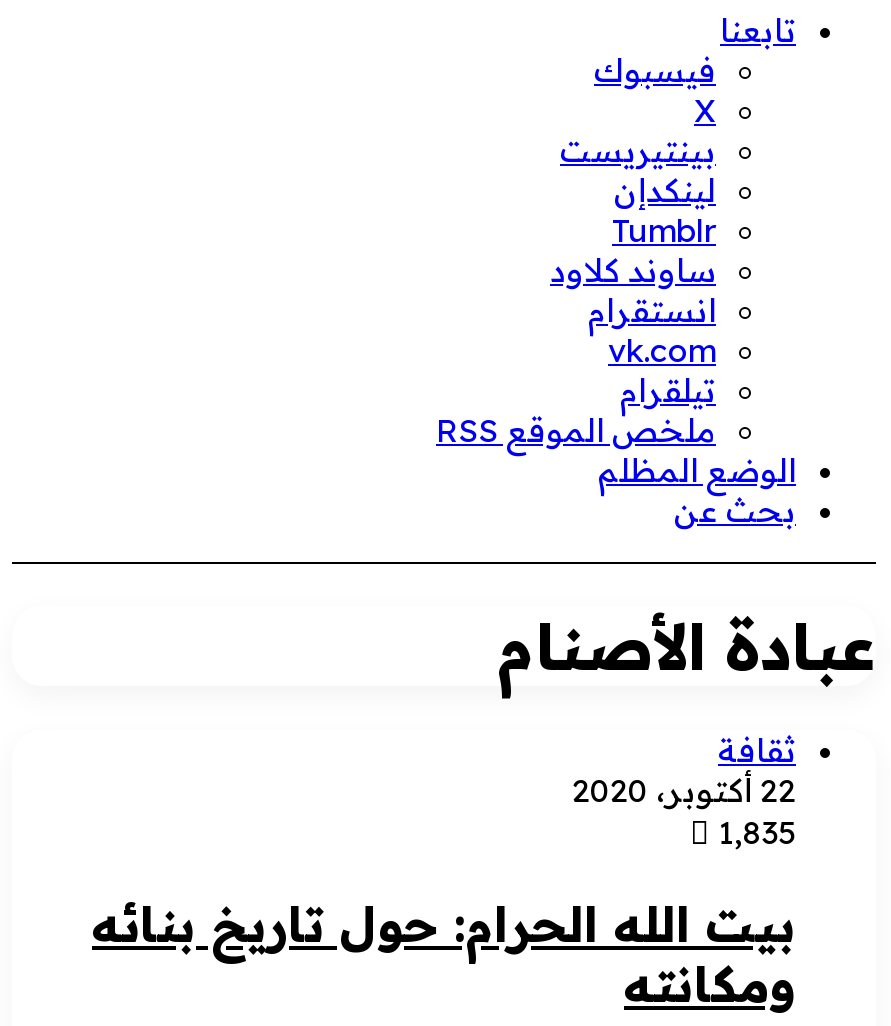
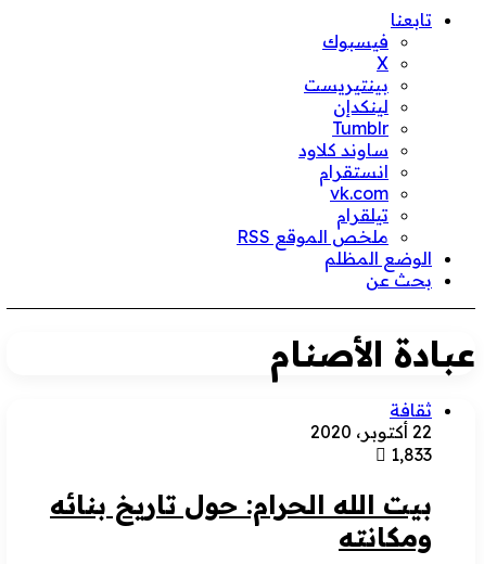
- 1٬835
+ 1٬833
